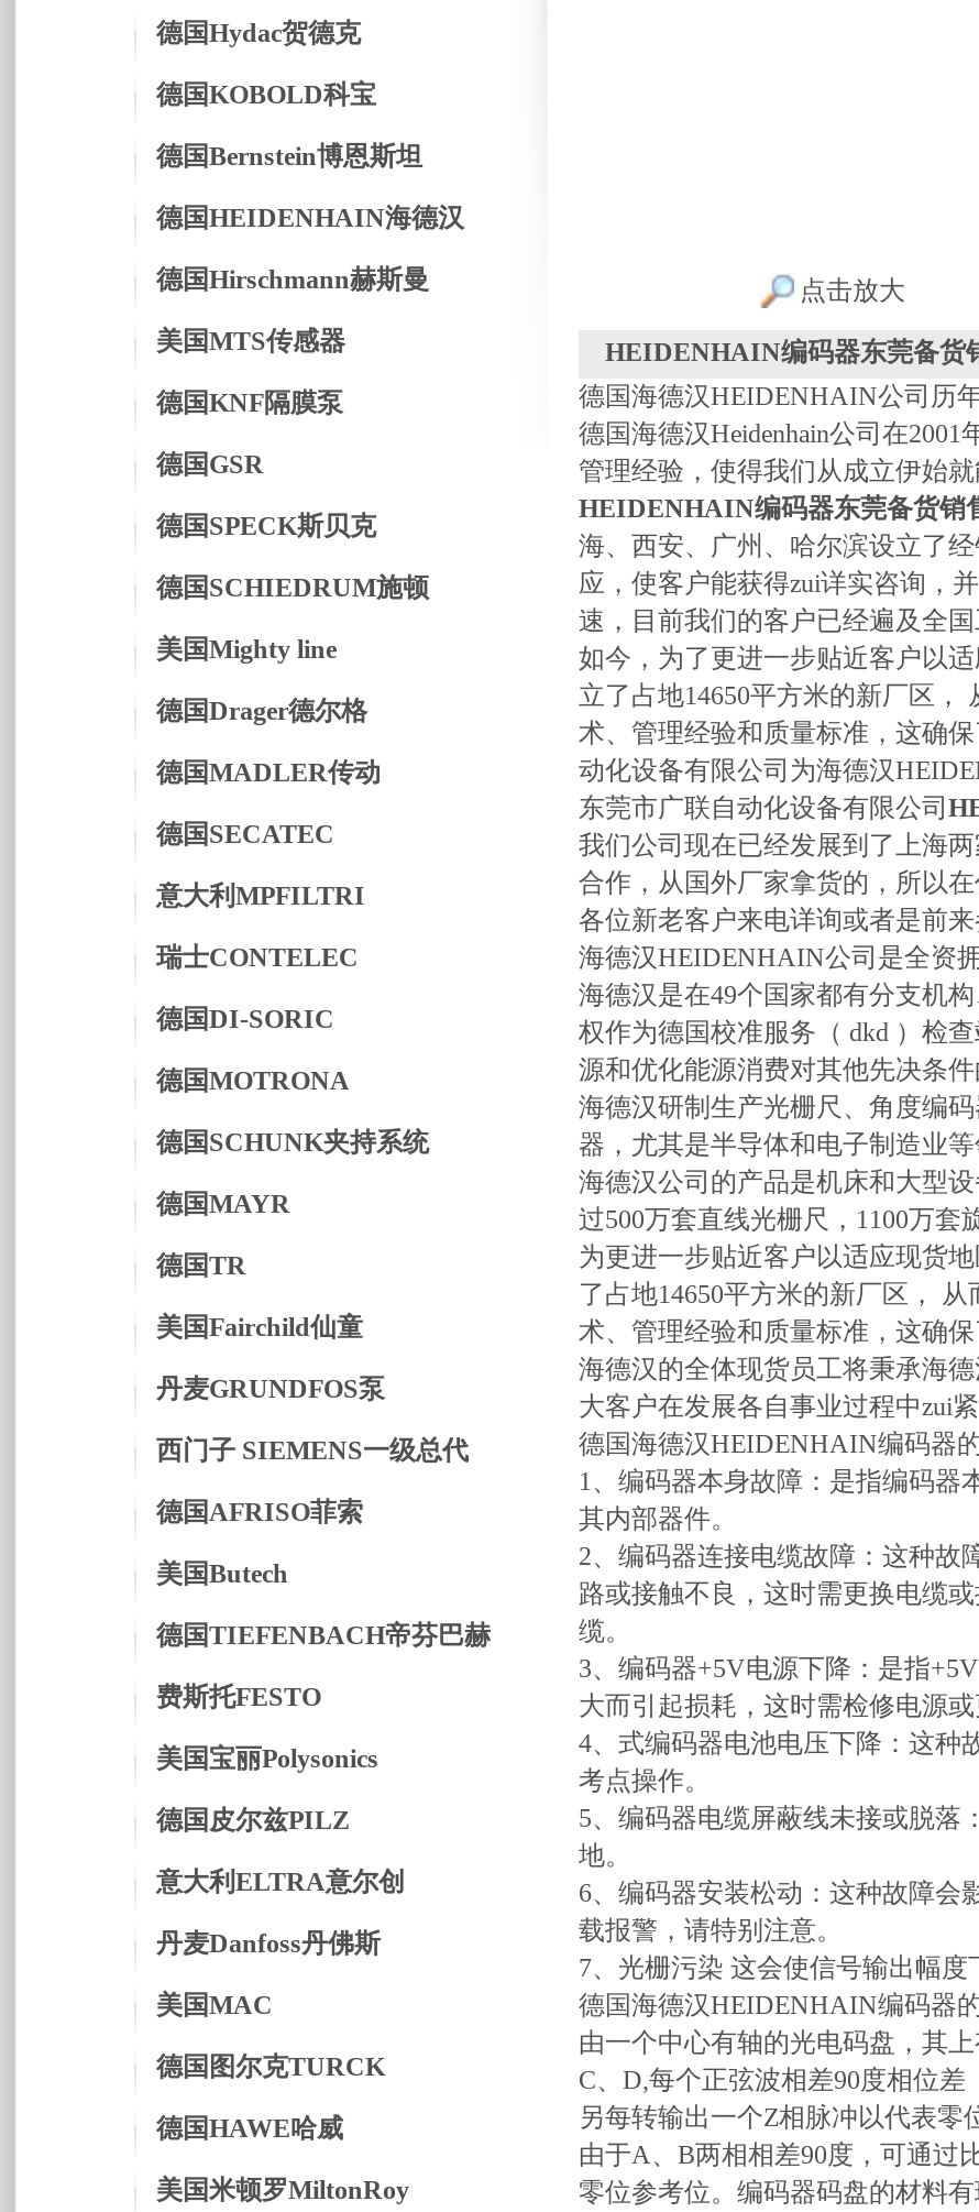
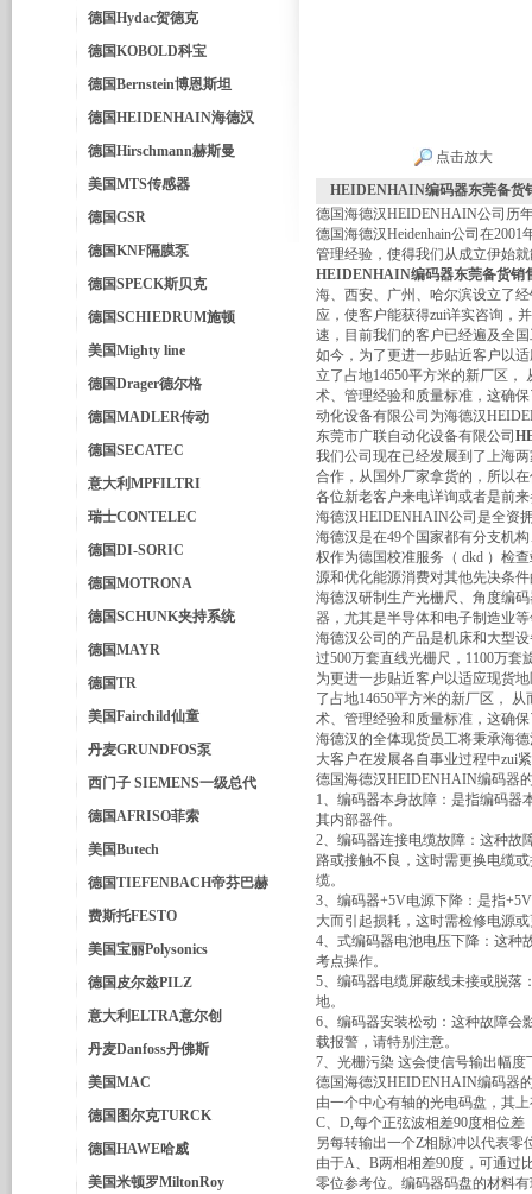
moved down: 德国KNF隔膜泵

moved up: 德国GSR
